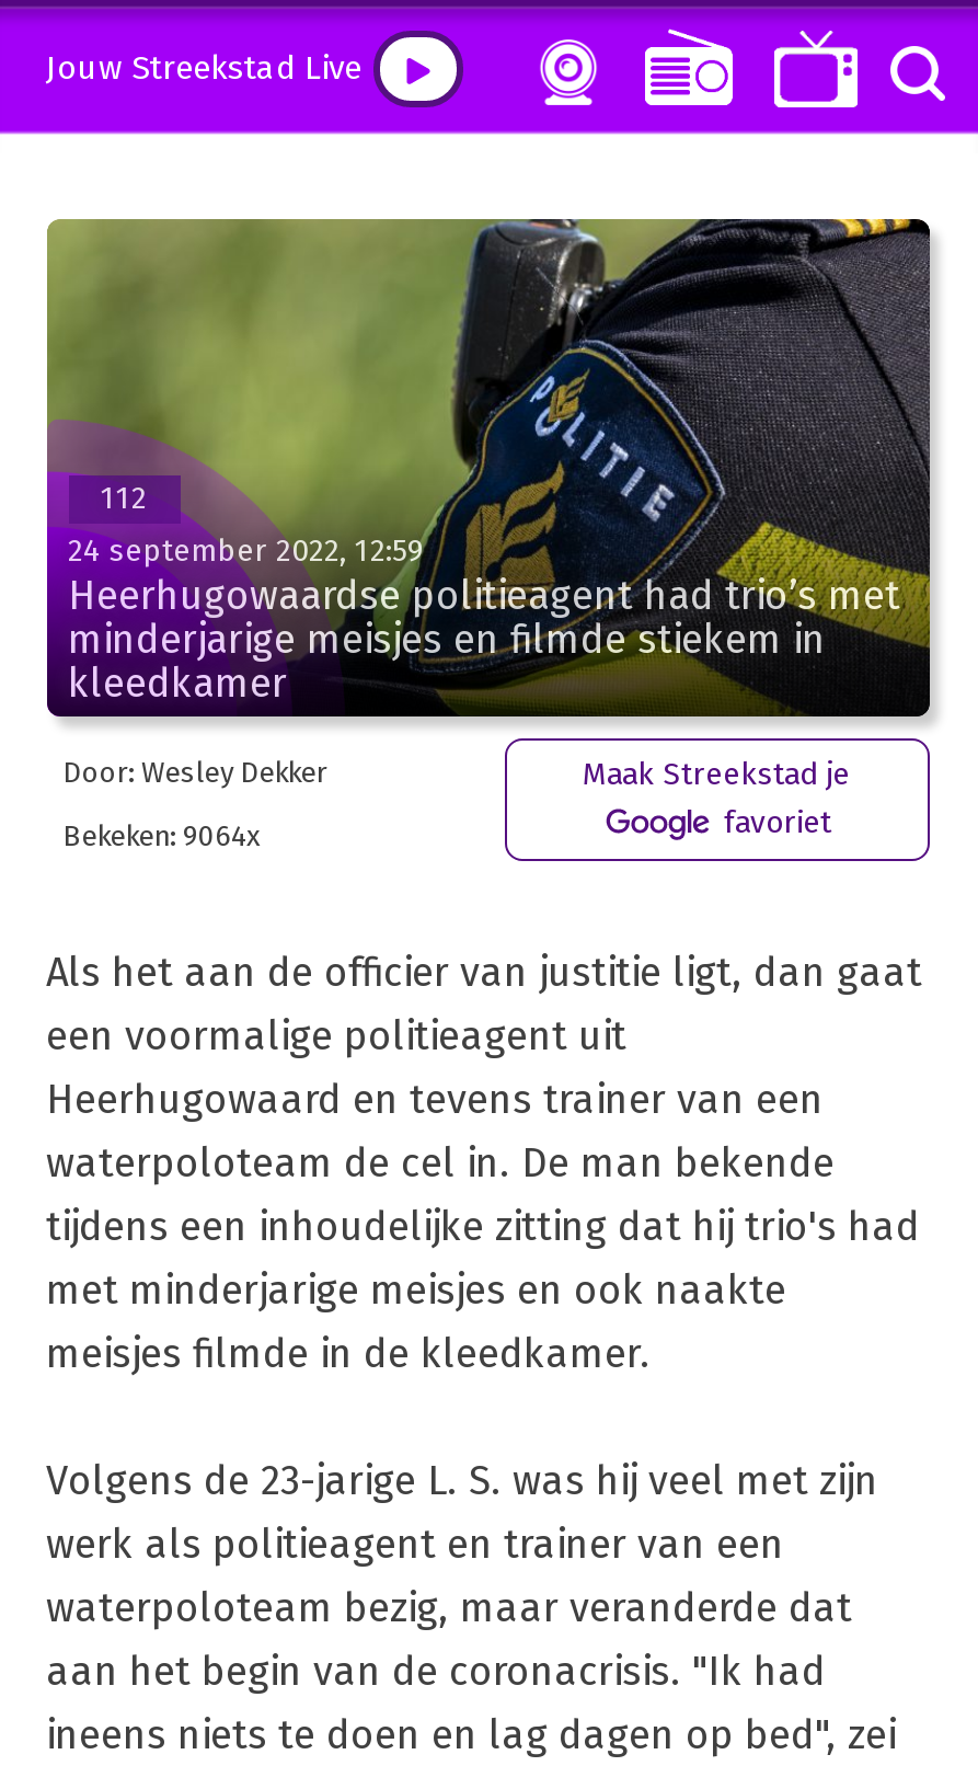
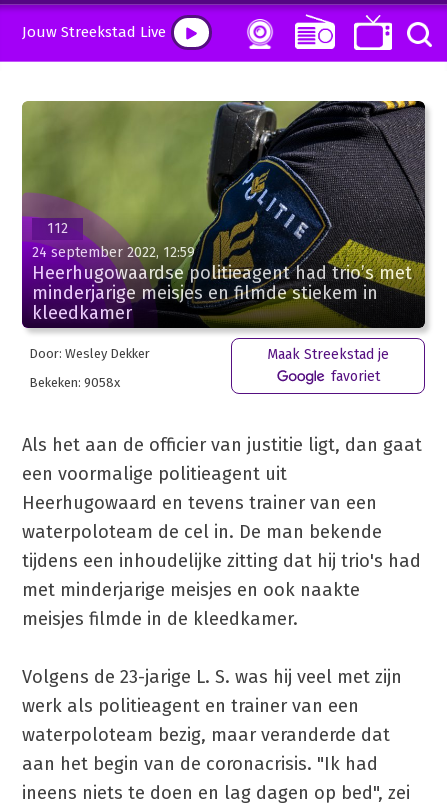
- Bekeken: 9064x
+ Bekeken: 9058x
